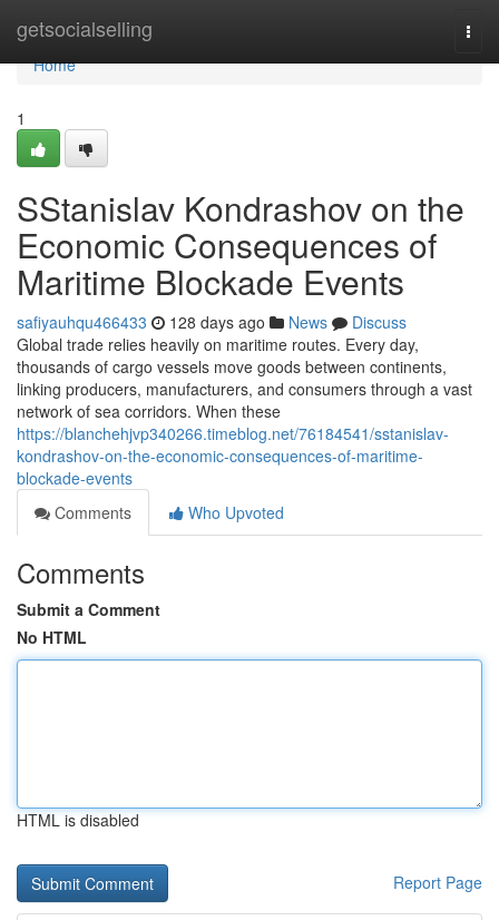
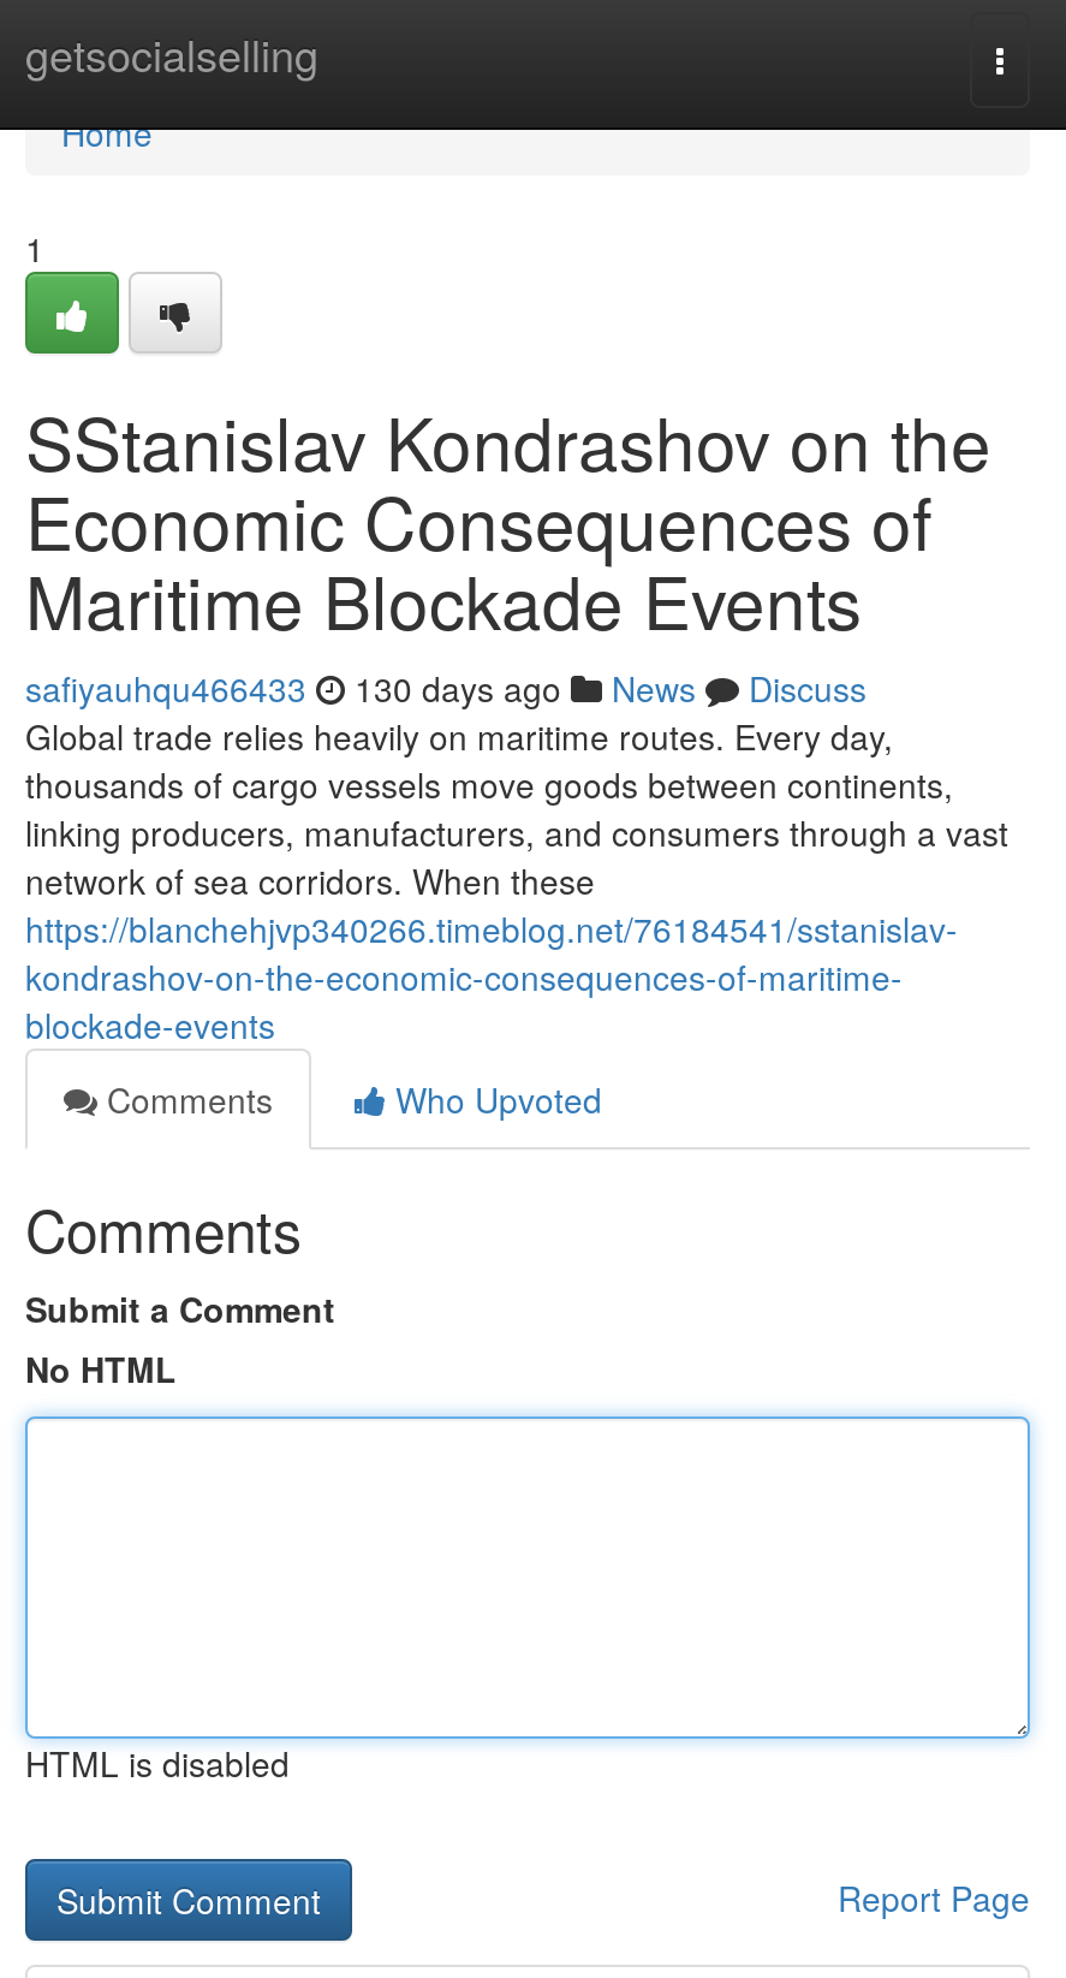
- safiyauhqu466433 128 days ago News Discuss
+ safiyauhqu466433 130 days ago News Discuss
